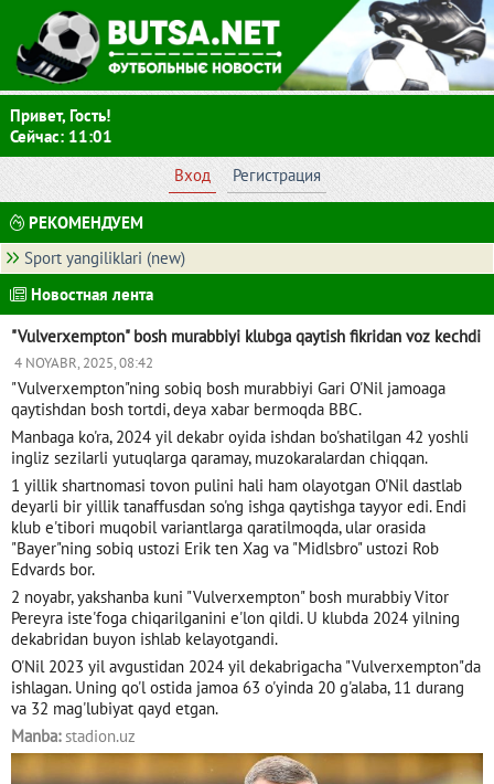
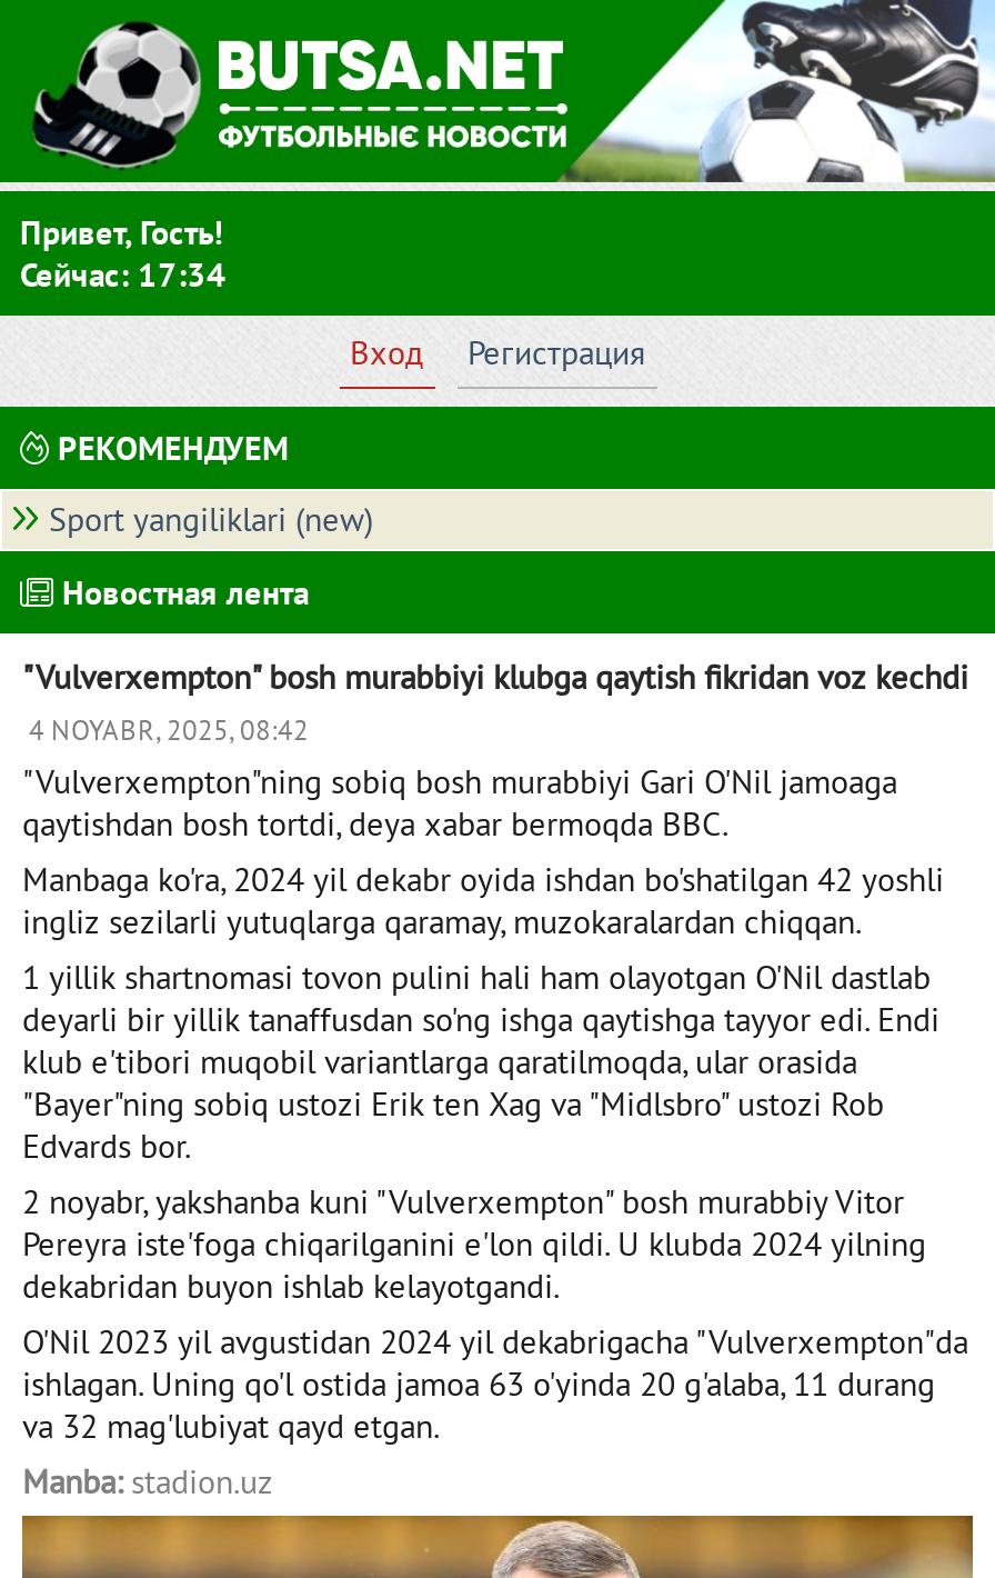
- Сейчас: 11:01
+ Сейчас: 17:34
